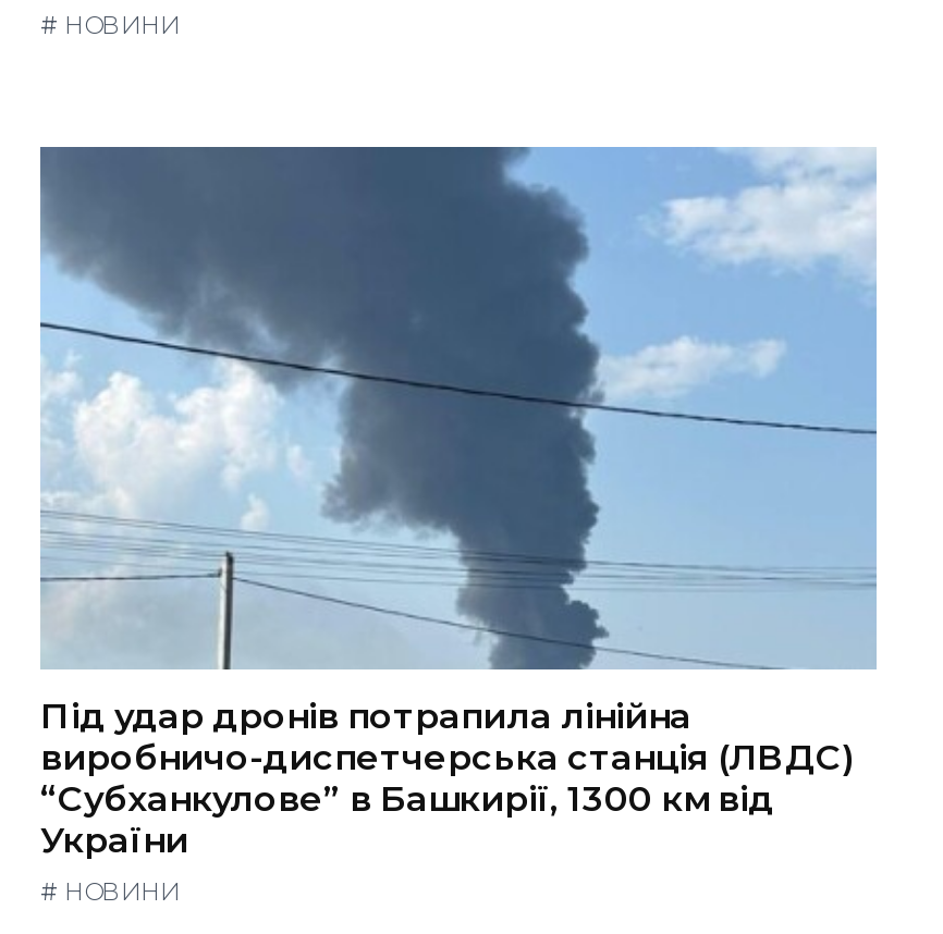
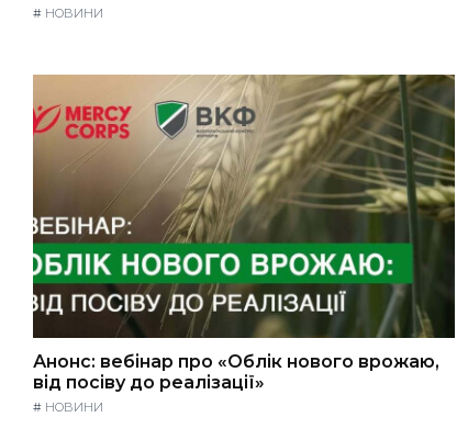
- [image]
- Під удар дронів потрапила лінійна
- виробничо-диспетчерська станція (ЛВДС)
- “Субханкулове” в Башкирії, 1300 км від
- України
+ [image]
+ Анонс: вебінар про «Облік нового врожаю,
+ від посіву до реалізації»
